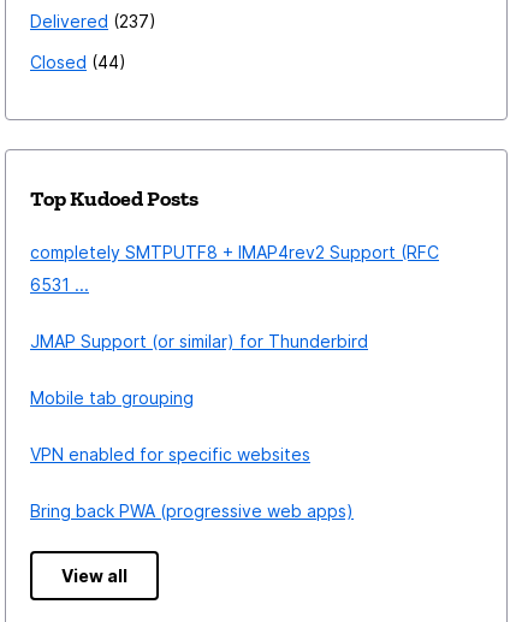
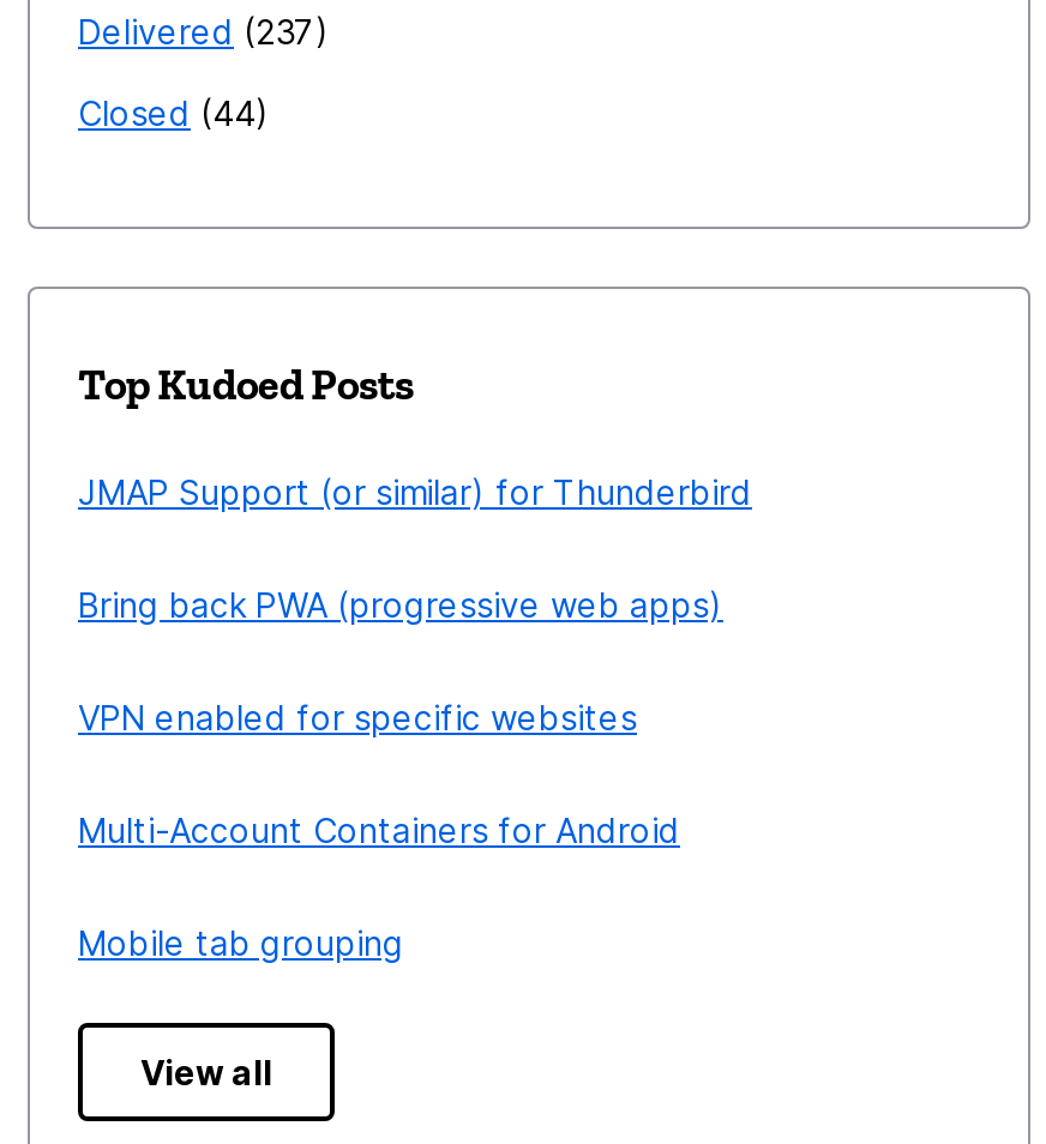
- completely SMTPUTF8 + IMAP4rev2 Support (RFC
- 6531 ...

moved up: JMAP Support (or similar) for Thunderbird

+ Multi-Account Containers for Android

moved down: Mobile tab grouping

moved up: VPN enabled for specific websites | Bring back PWA (progressive web apps)
